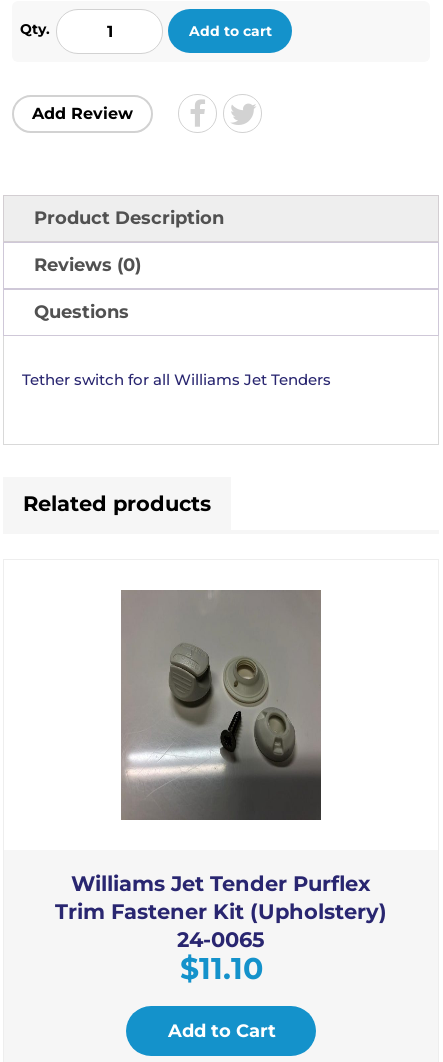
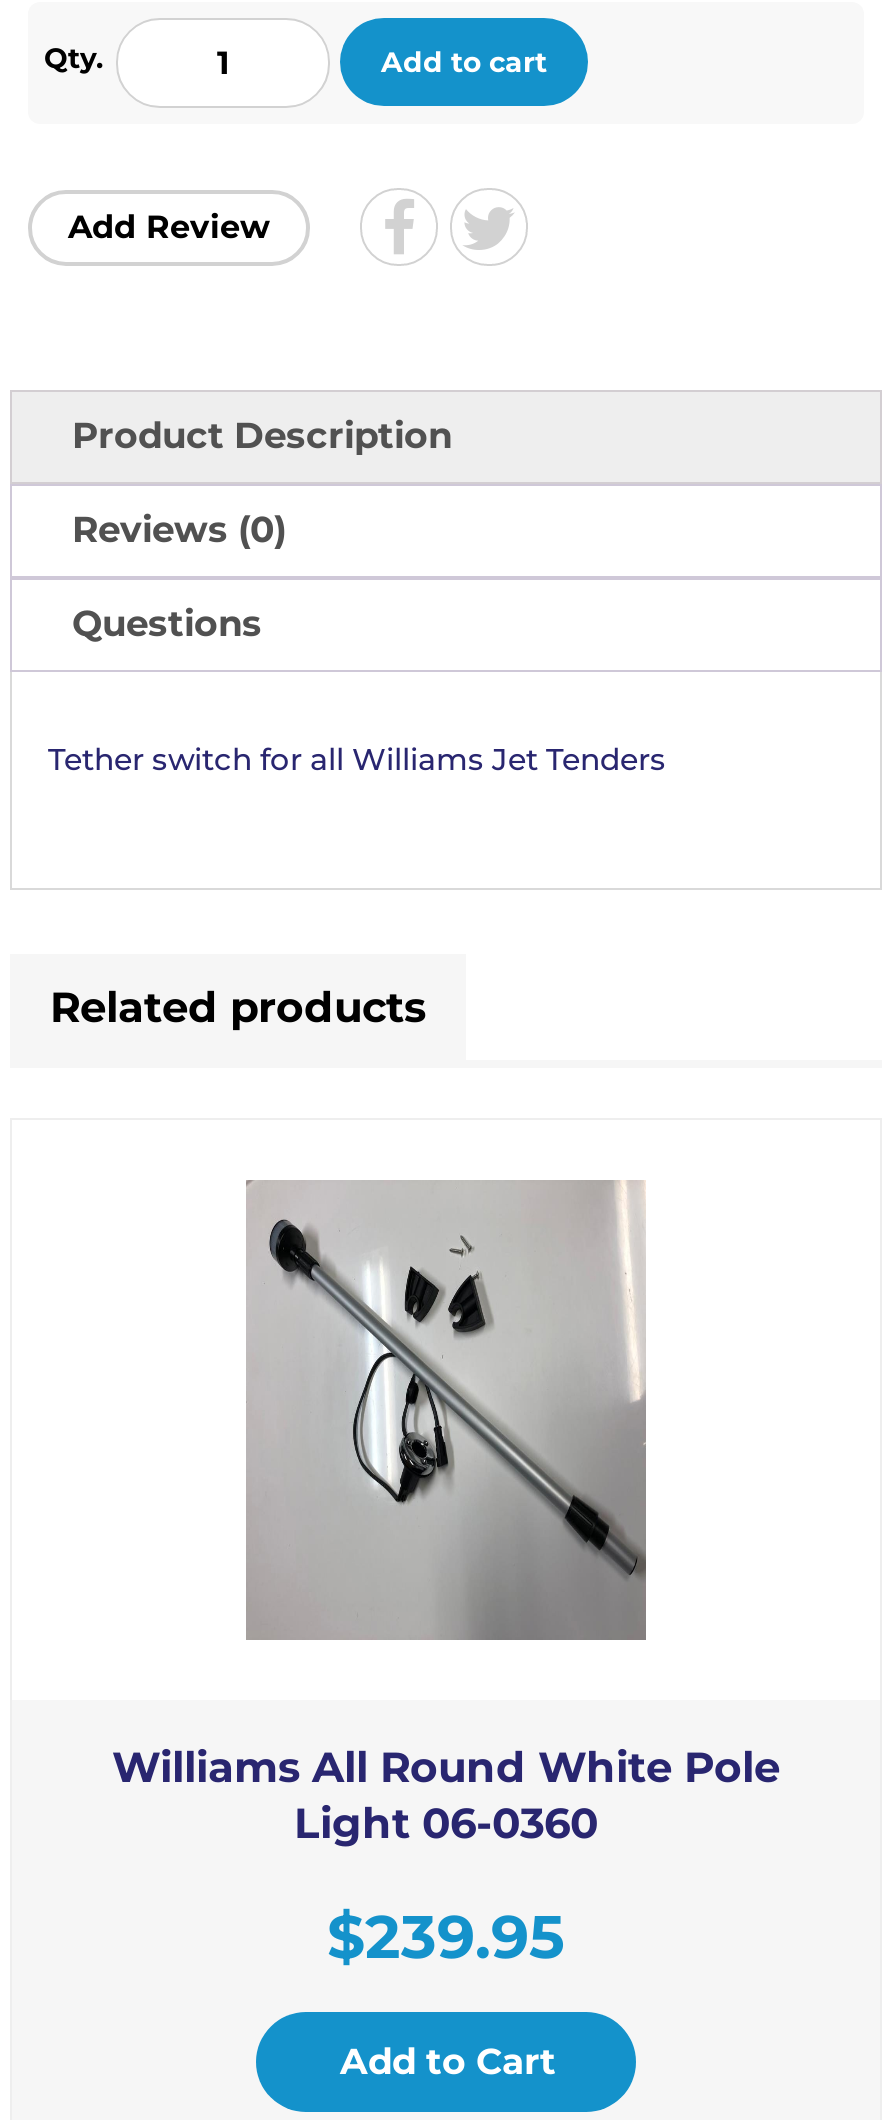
- [image]
+ [image]

- Williams Jet Tender Purflex
- Trim Fastener Kit (Upholstery)
- 24-0065
- $11.10
+ Williams All Round White Pole
+ Light 06-0360
+ $239.95
